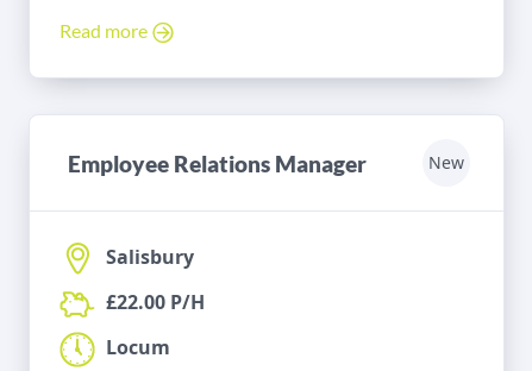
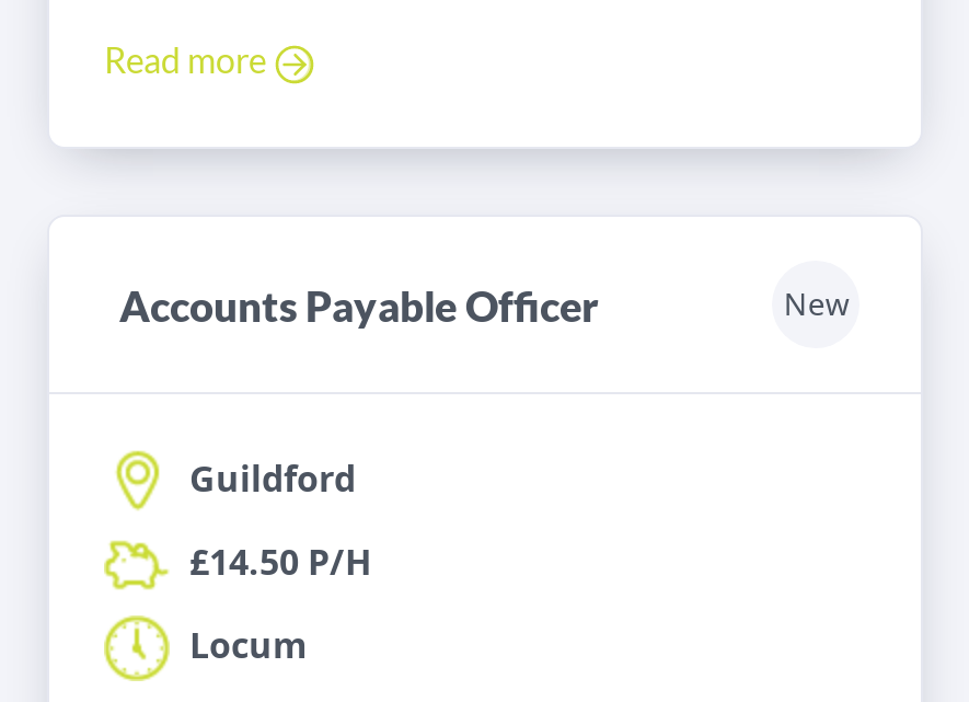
- Employee Relations Manager
+ Accounts Payable Officer

- Salisbury
+ Guildford

- £22.00 P/H
+ £14.50 P/H
